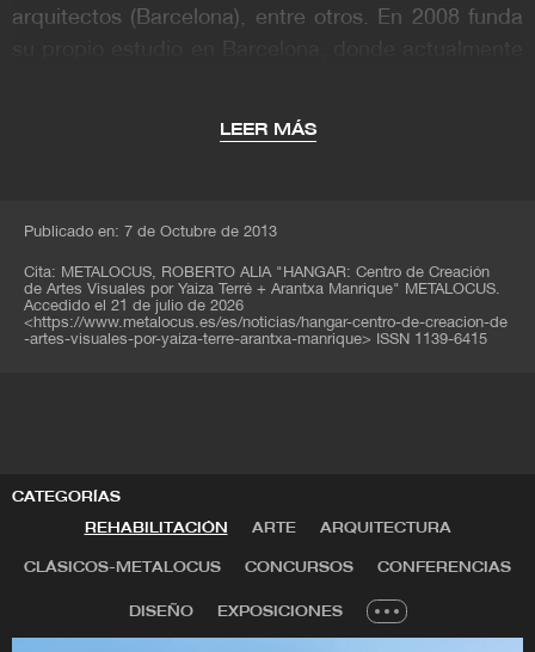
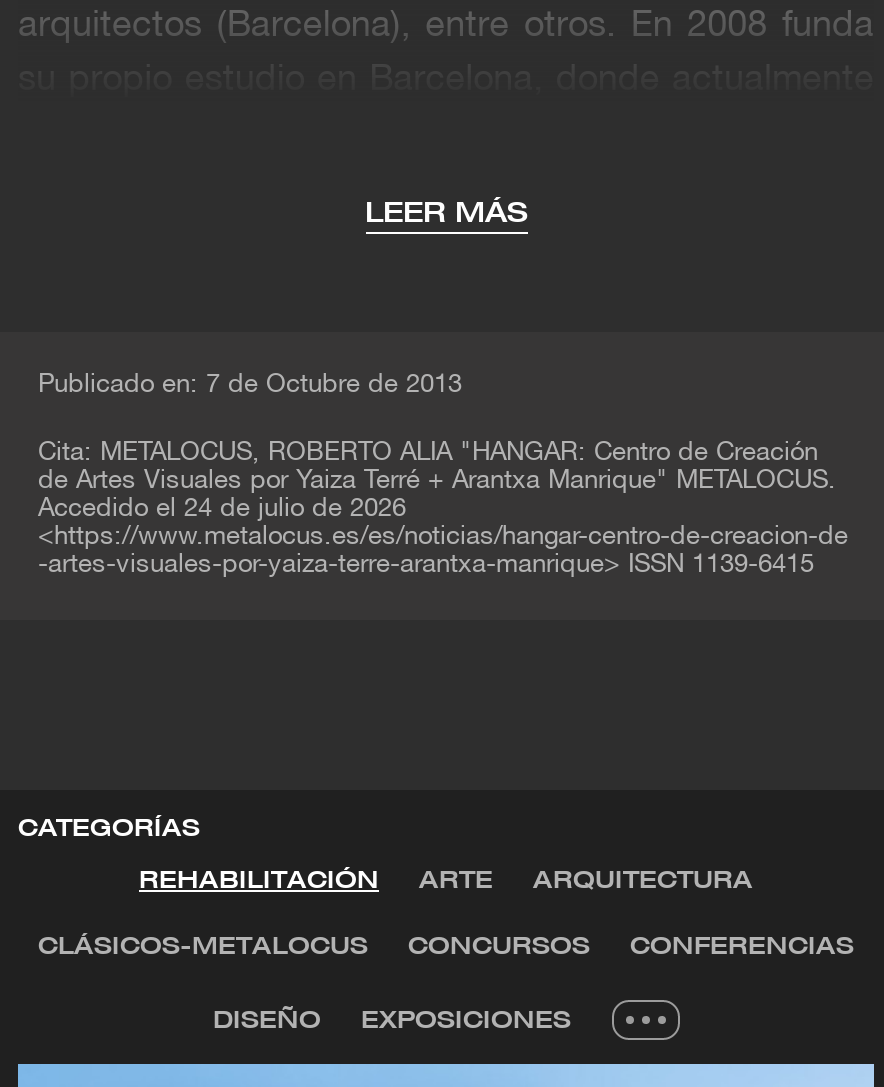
- Accedido el 21 de julio de 2026
+ Accedido el 24 de julio de 2026
